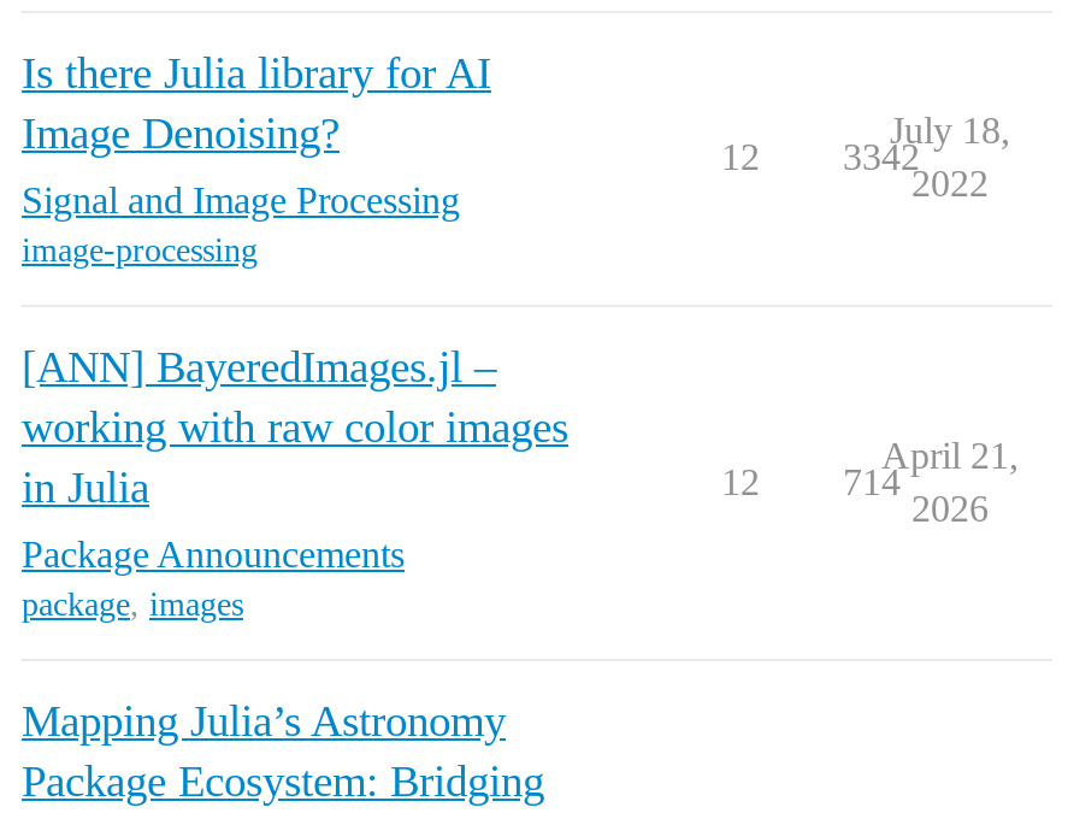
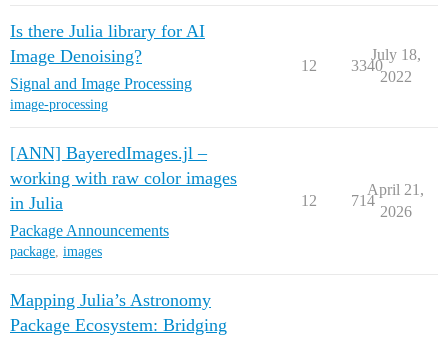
- 3342
+ 3340
